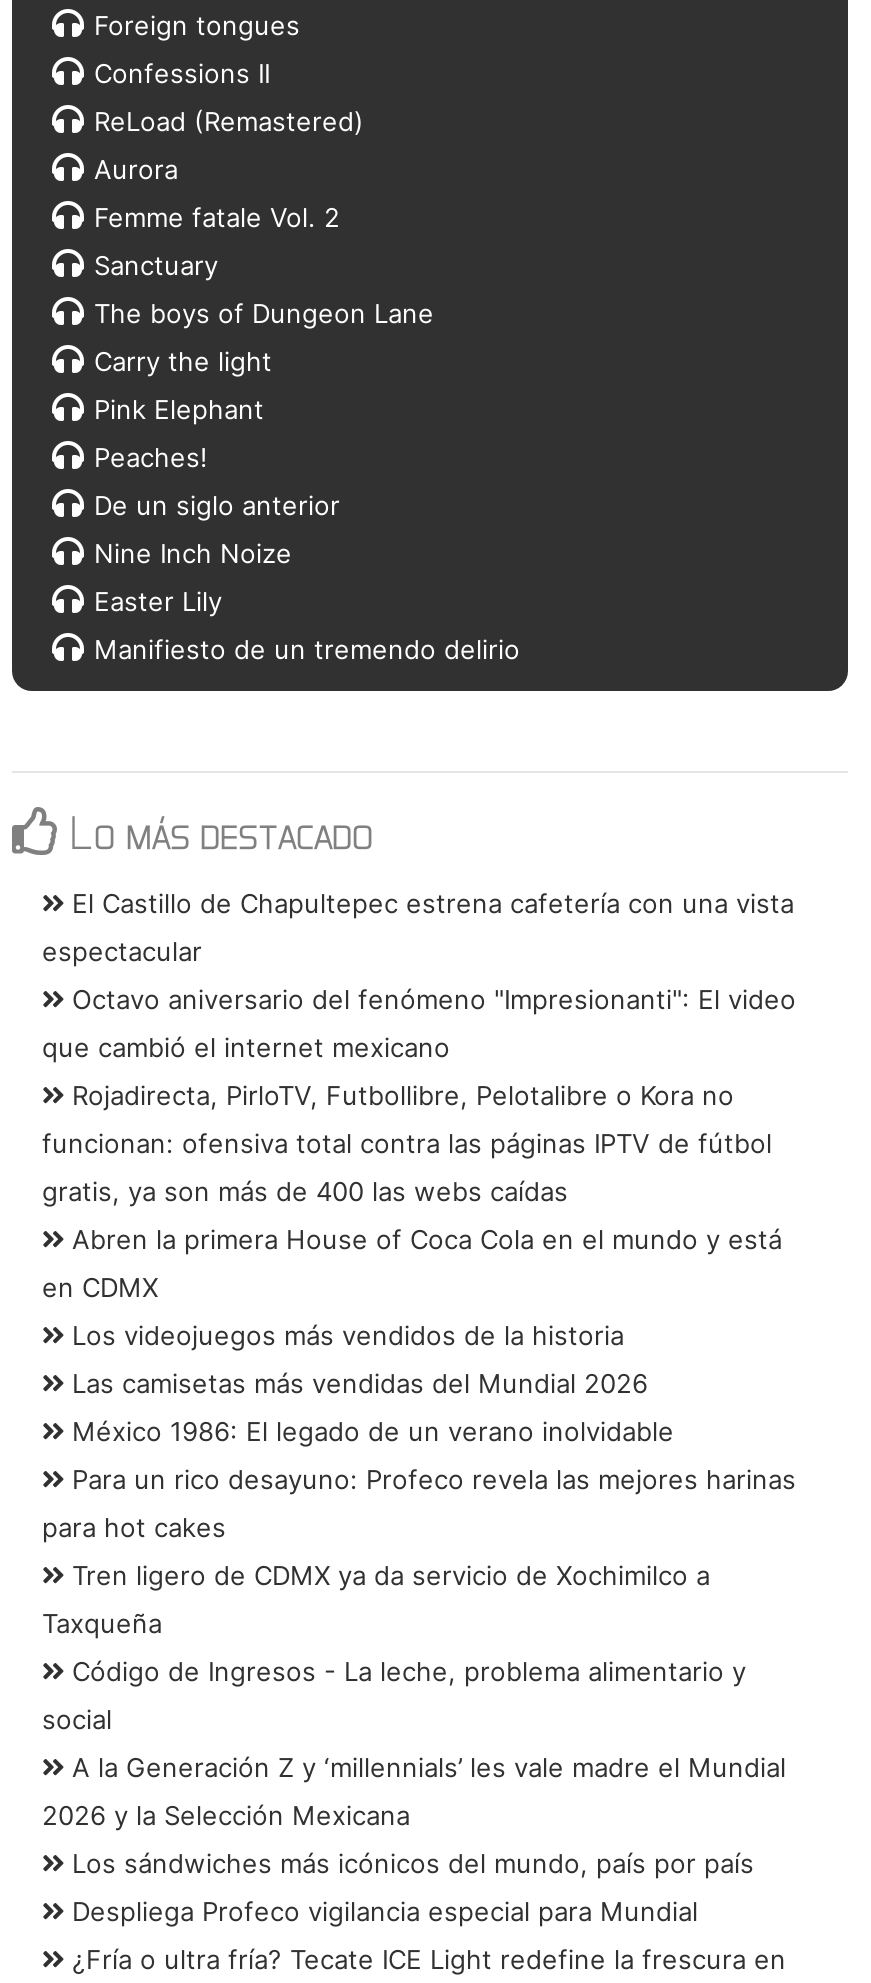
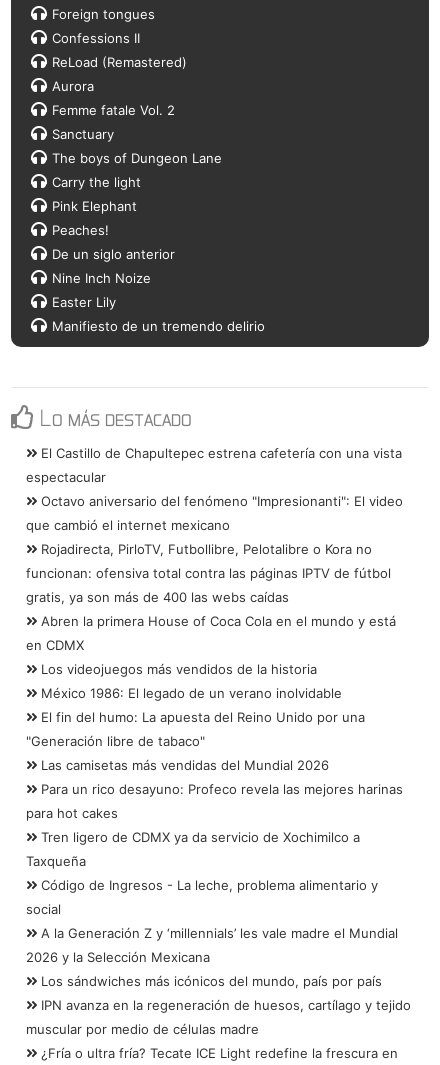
moved down: Las camisetas más vendidas del Mundial 2026

moved up: México 1986: El legado de un verano inolvidable

+ El fin del humo: La apuesta del Reino Unido por una
+ "Generación libre de tabaco"

- Despliega Profeco vigilancia especial para Mundial
+ IPN avanza en la regeneración de huesos, cartílago y tejido
+ muscular por medio de células madre
